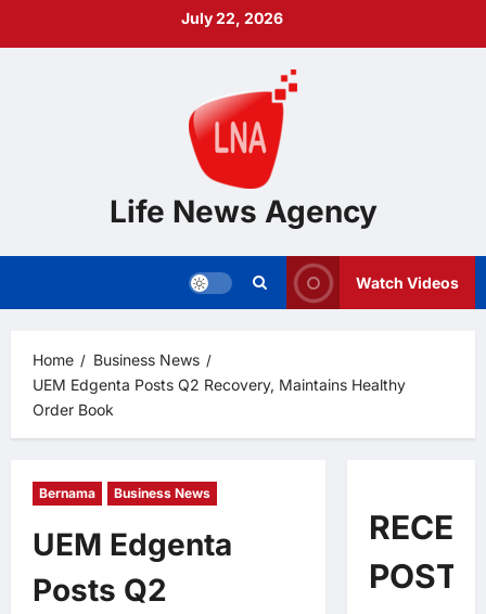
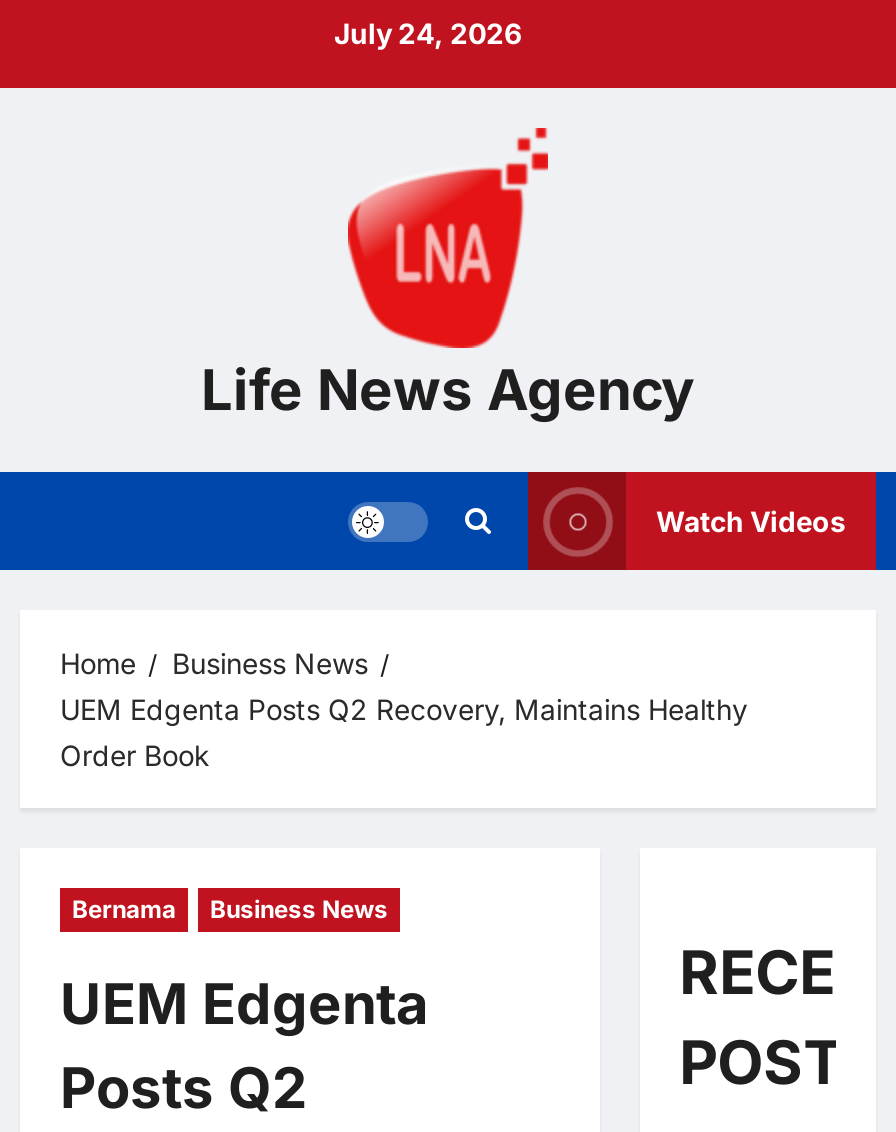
- July 22, 2026
+ July 24, 2026
